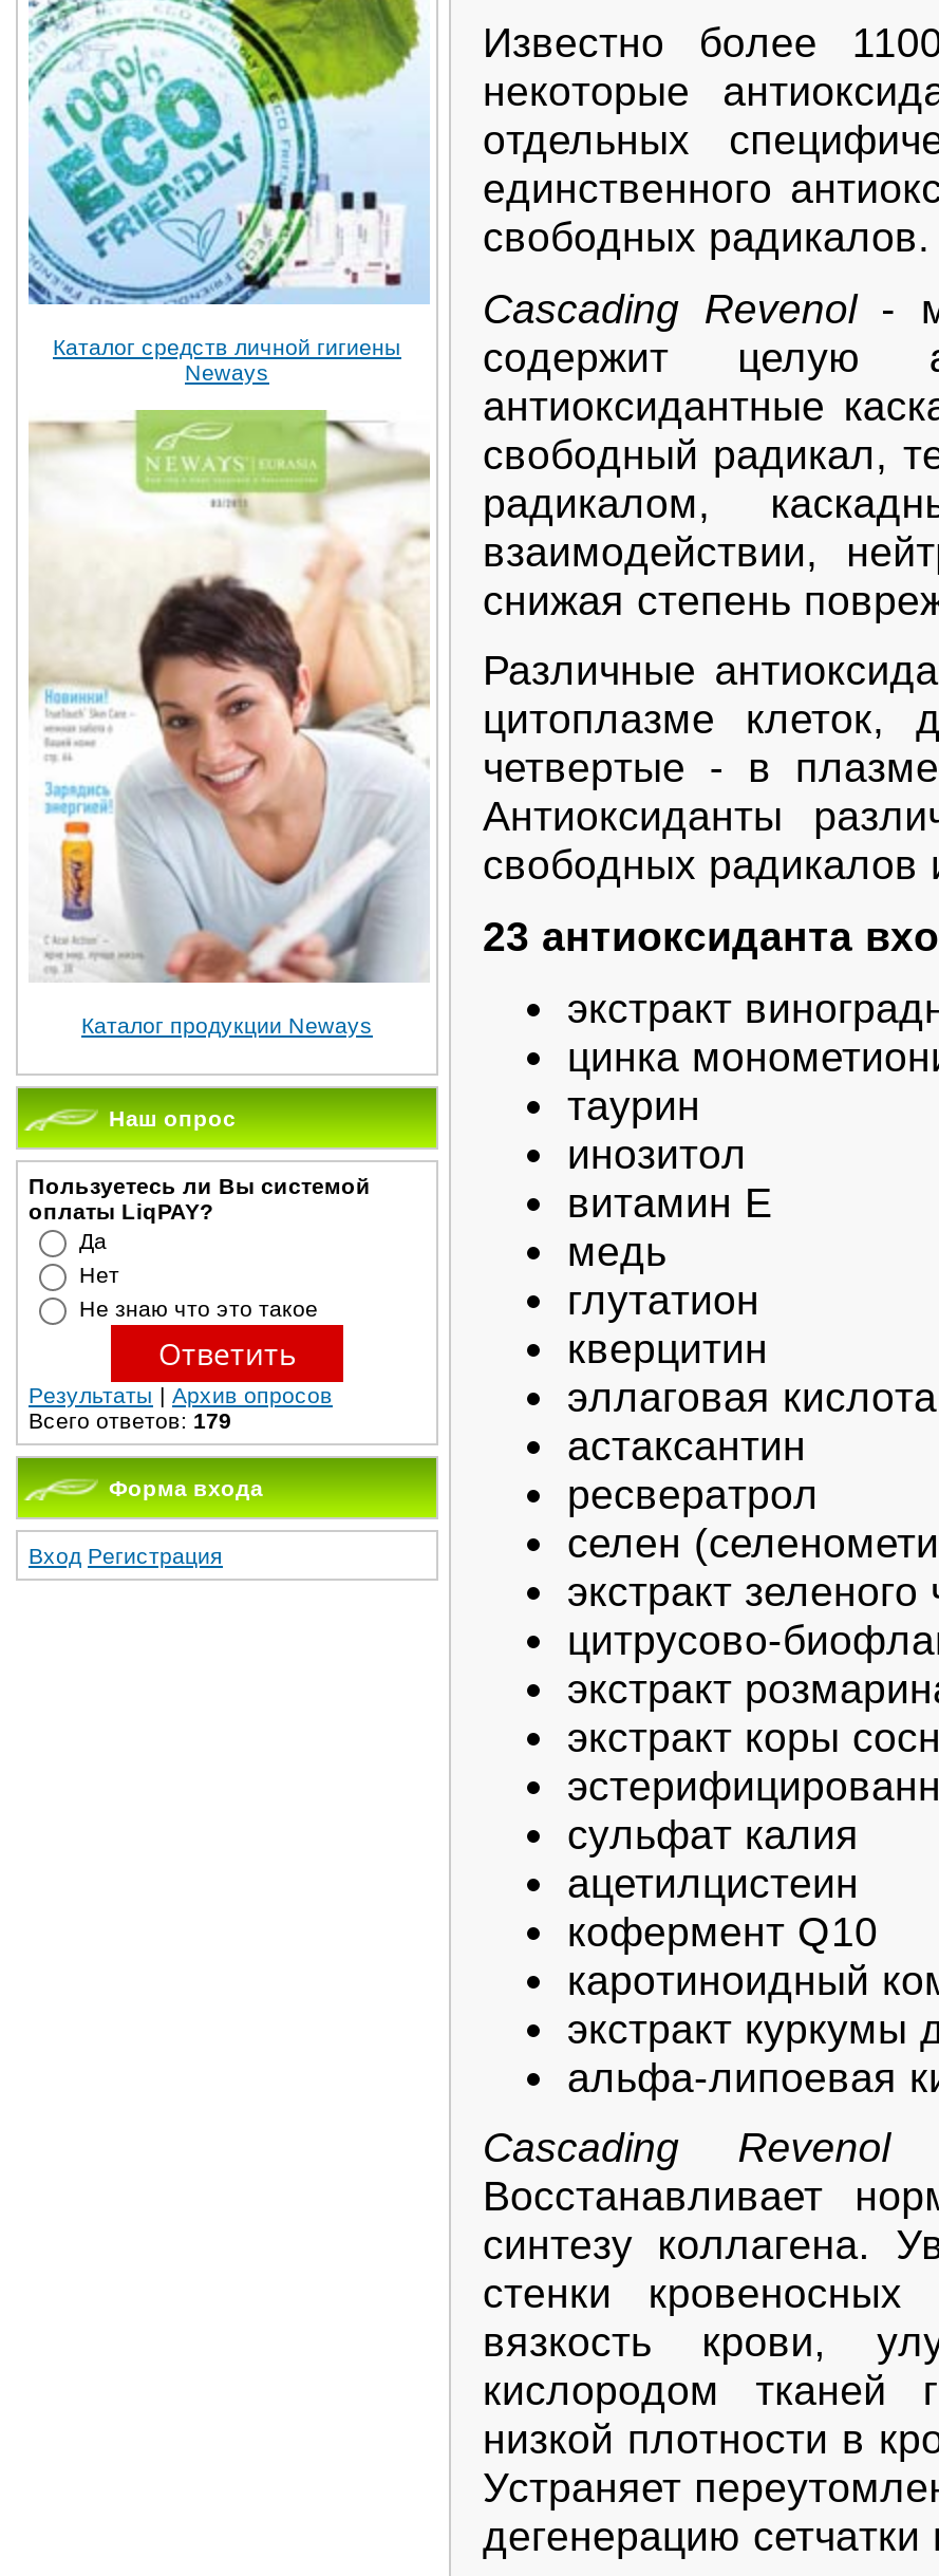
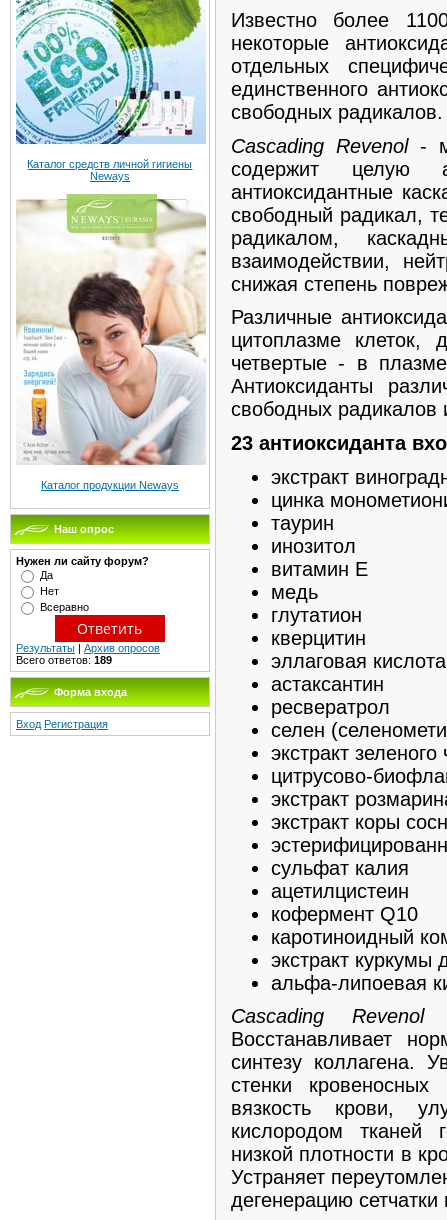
- Пользуетесь ли Вы системой
- оплаты LiqPAY?
+ Нужен ли сайту форум?

- Не знаю что это такое
+ Всеравно

- Всего ответов:179
+ Всего ответов:189
